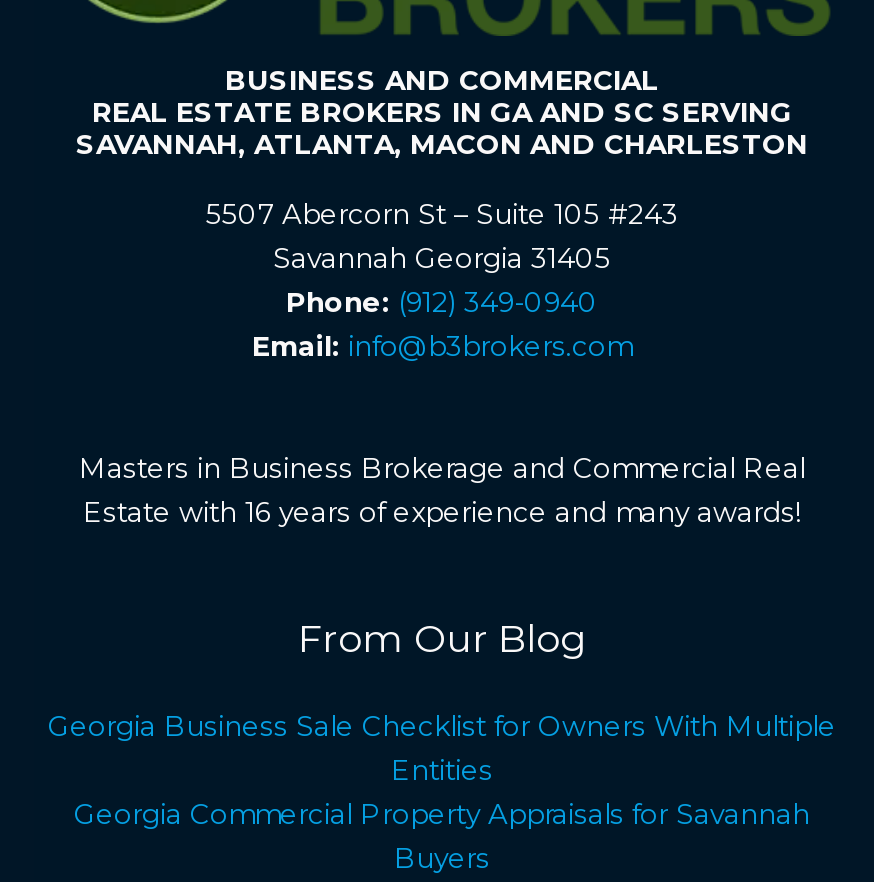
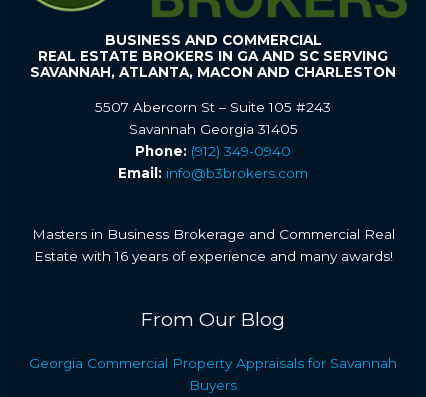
- Georgia Business Sale Checklist for Owners With Multiple
- Entities
